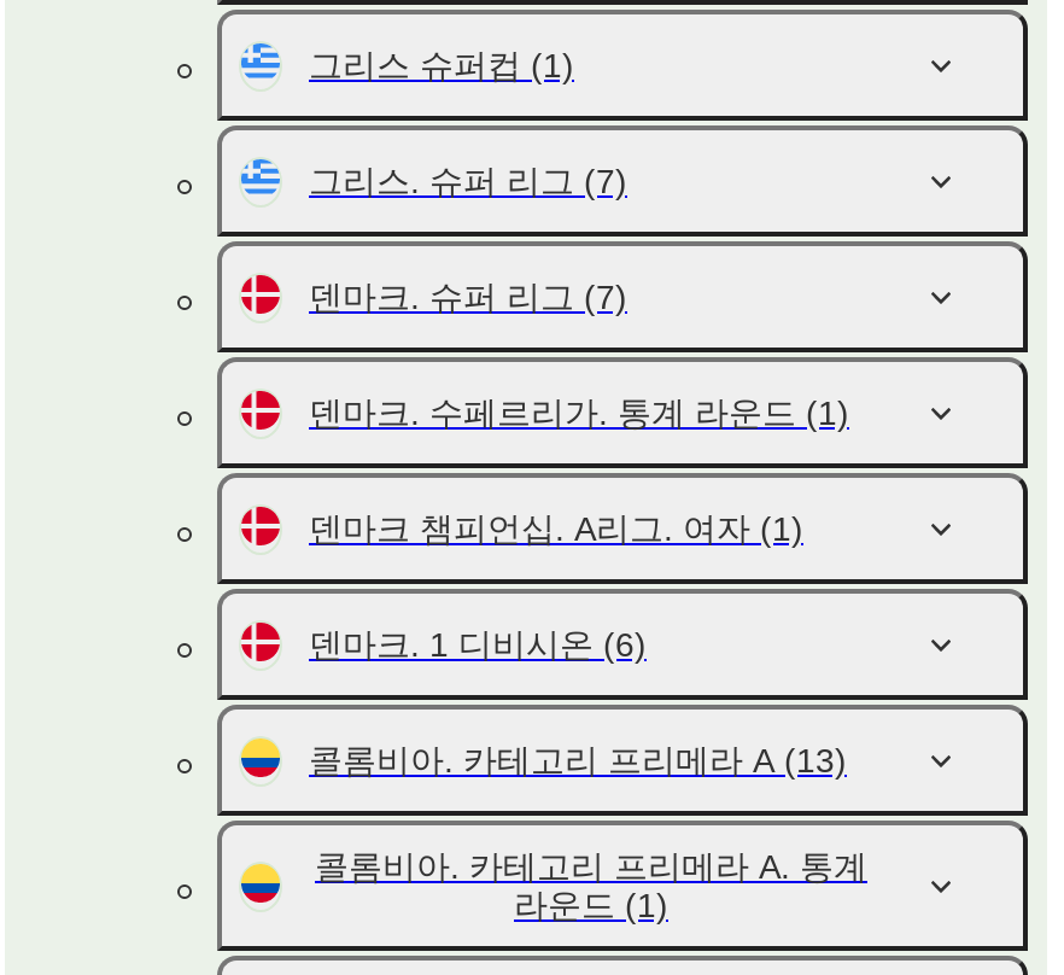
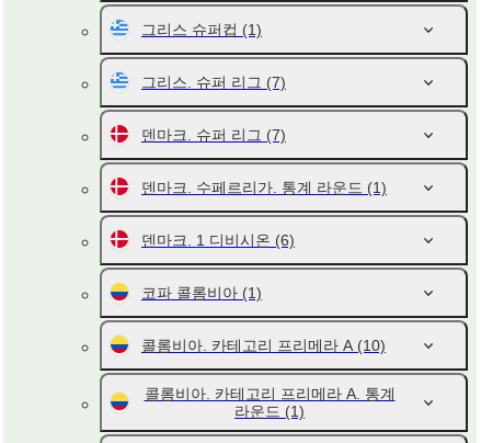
- 덴마크 챔피언십. A리그. 여자 (1)

moved up: 덴마크. 1 디비시온 (6)

- 콜롬비아. 카테고리 프리메라 A (13)
+ 코파 콜롬비아 (1)
+ 콜롬비아. 카테고리 프리메라 A (10)
